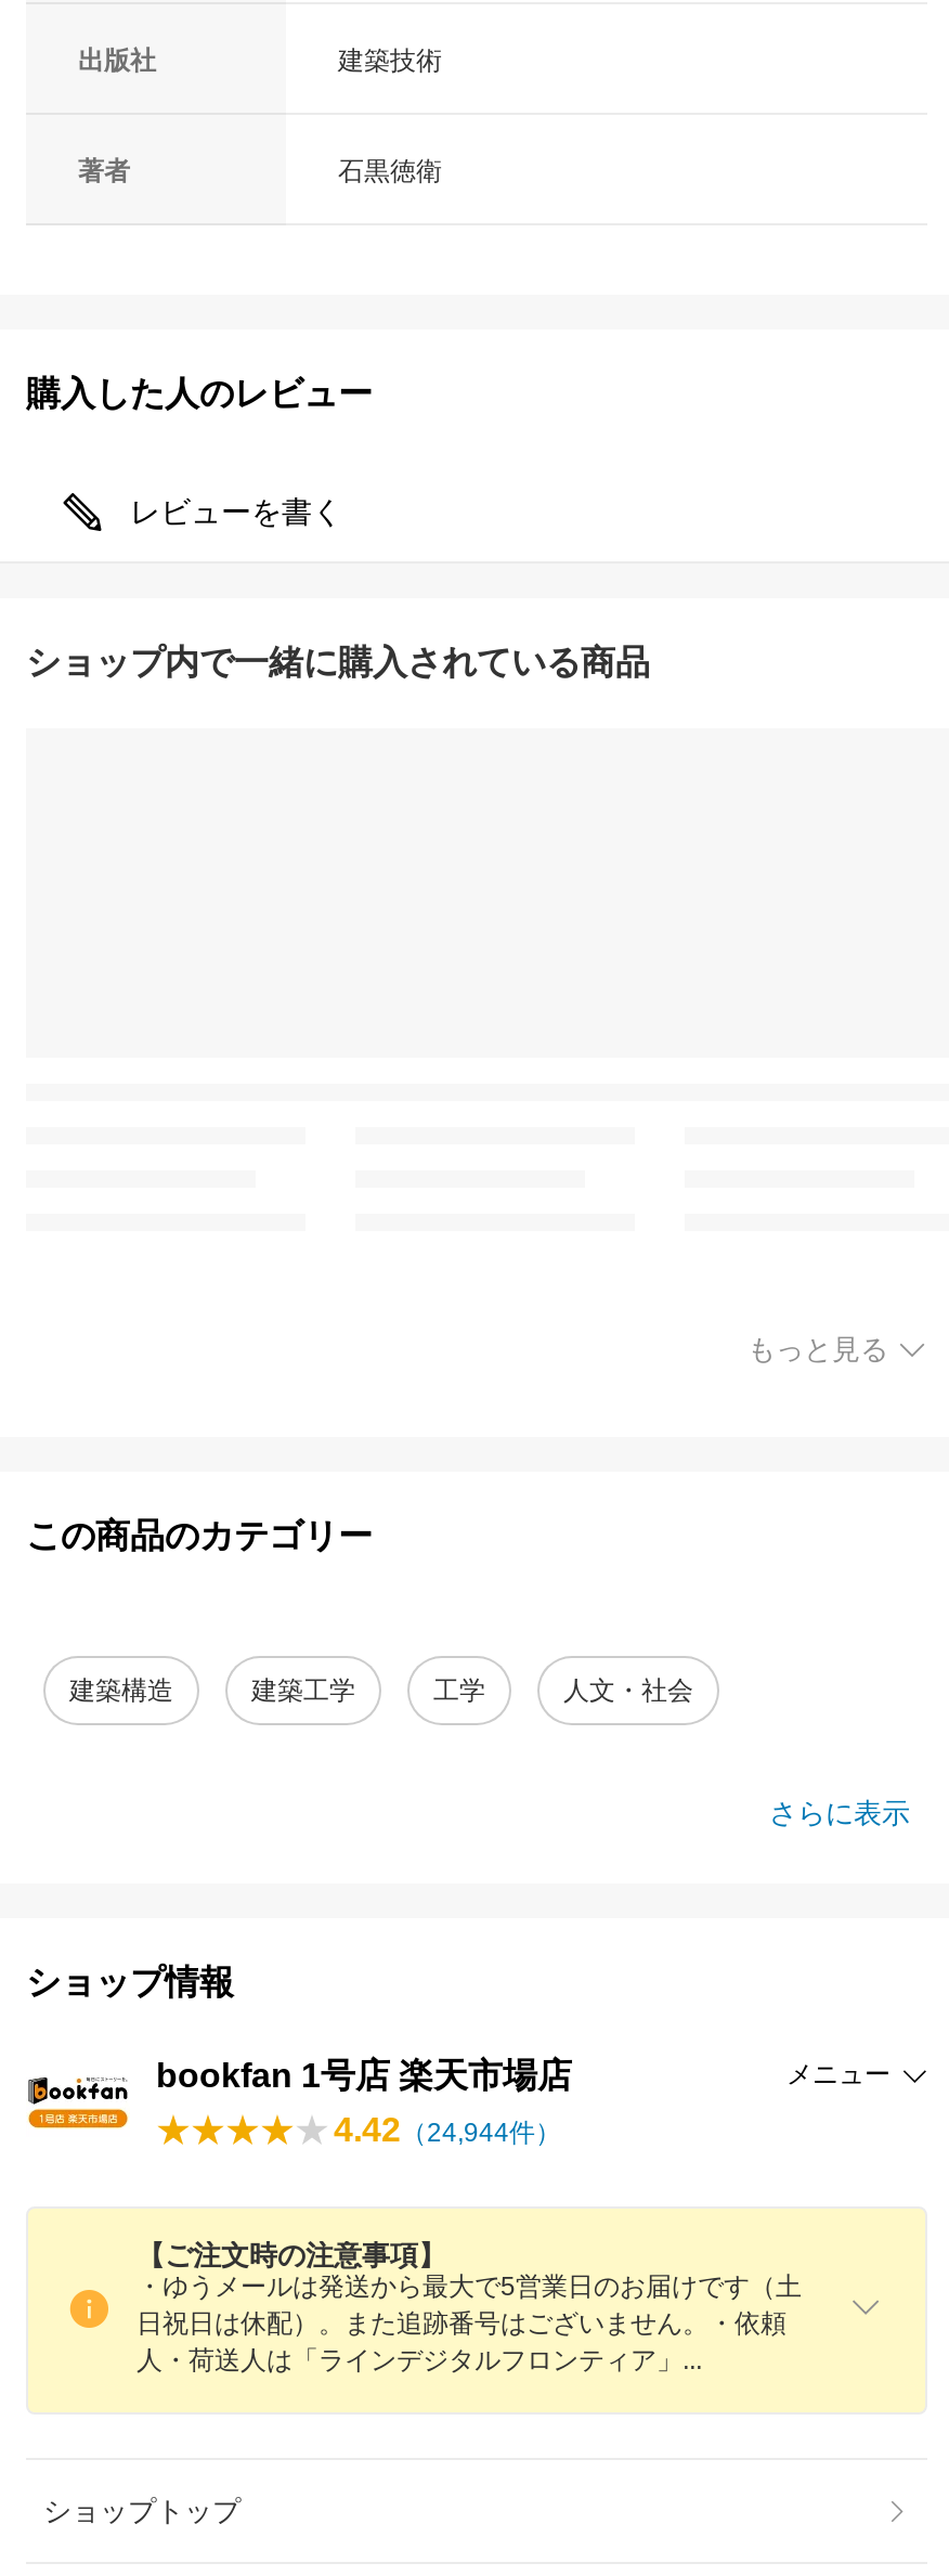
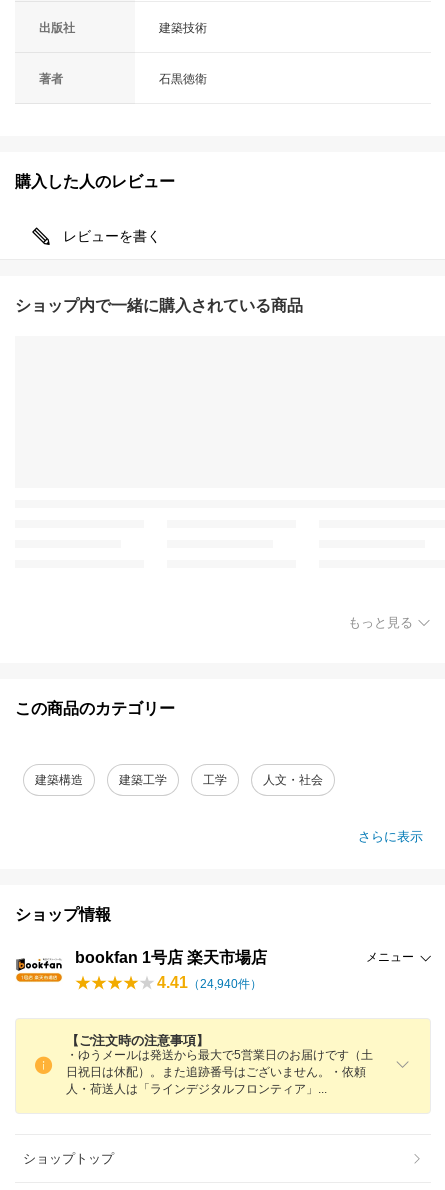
- 4.42（24,944件）
+ 4.41（24,940件）
